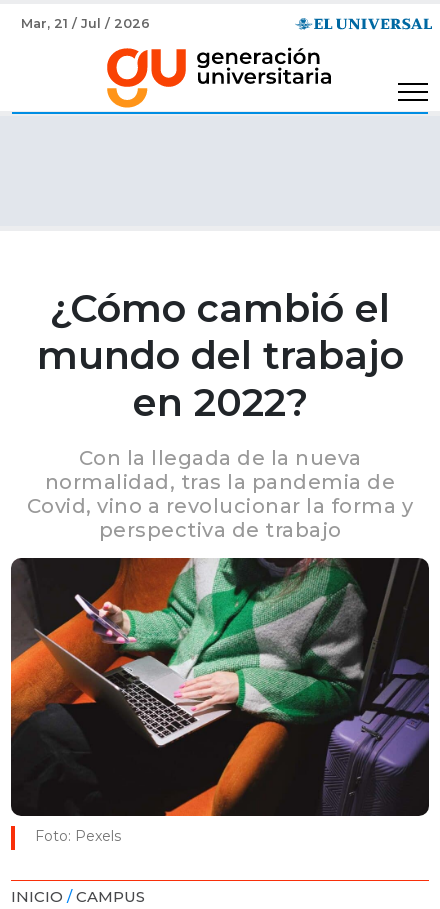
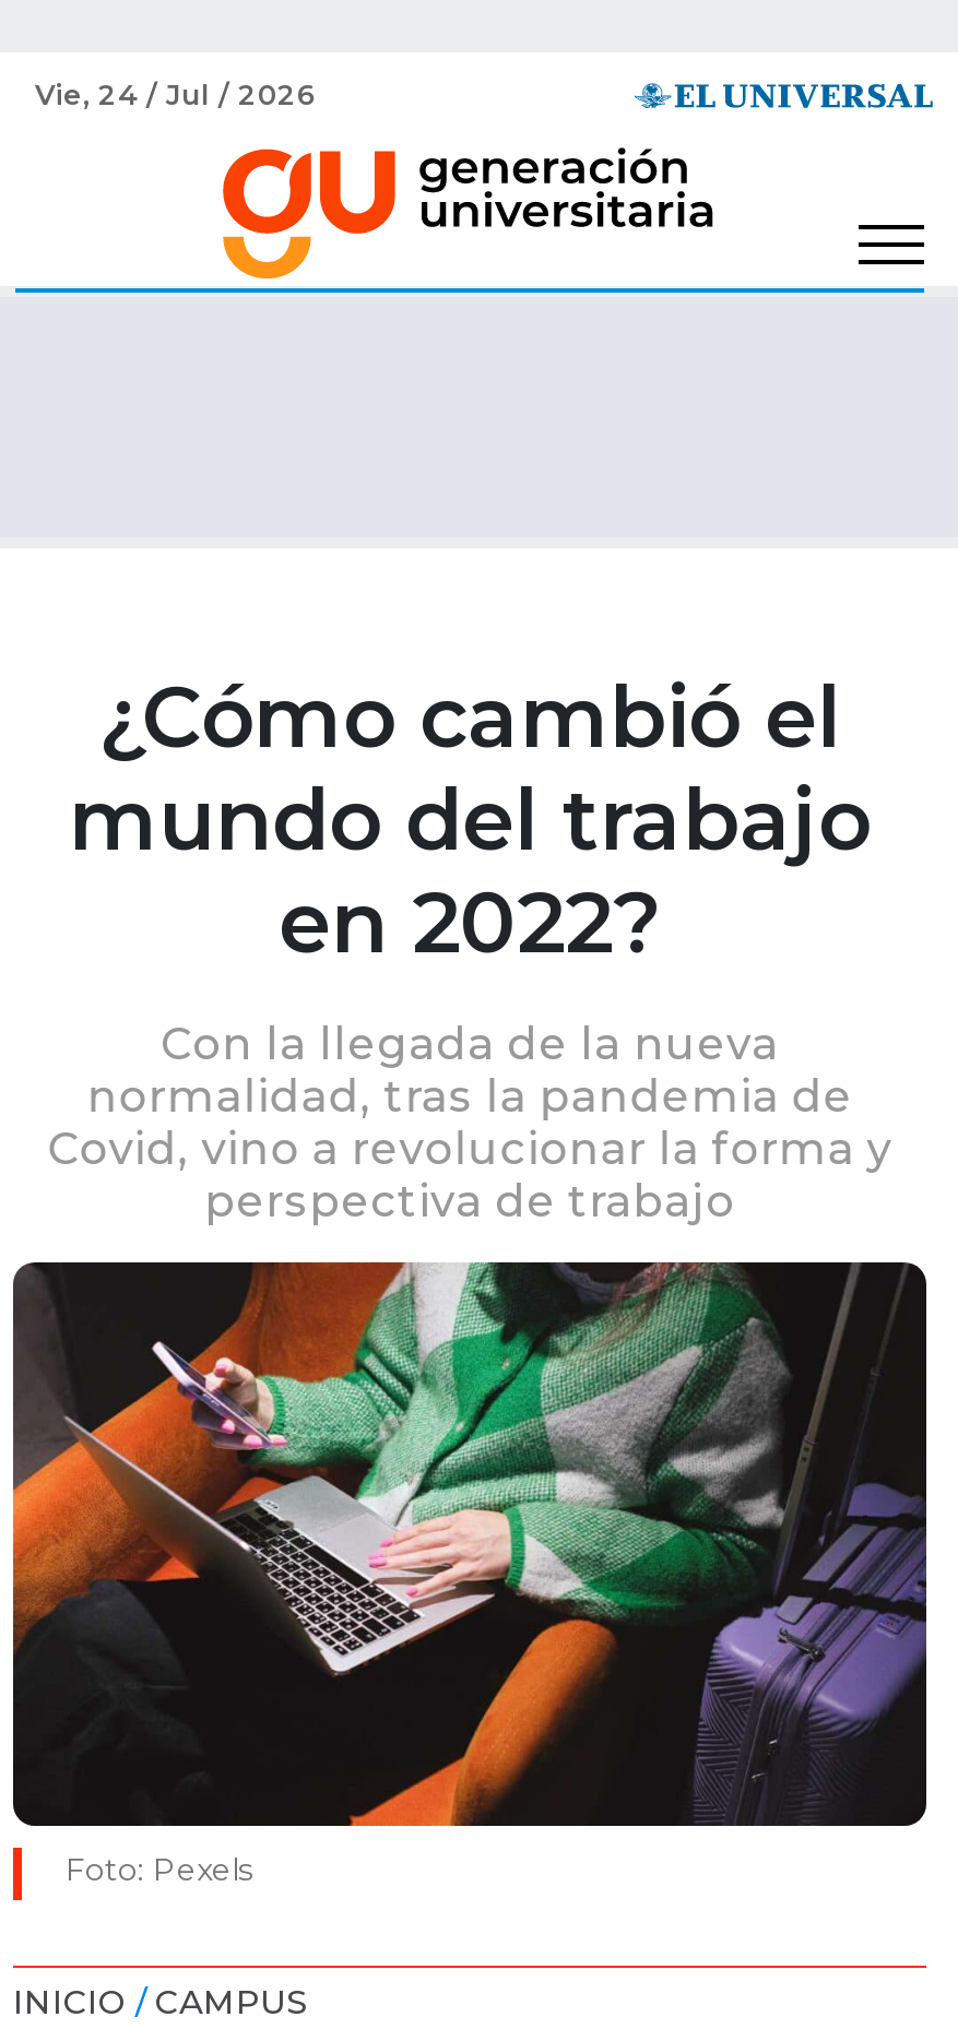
- Mar, 21 / Jul / 2026
+ Vie, 24 / Jul / 2026
